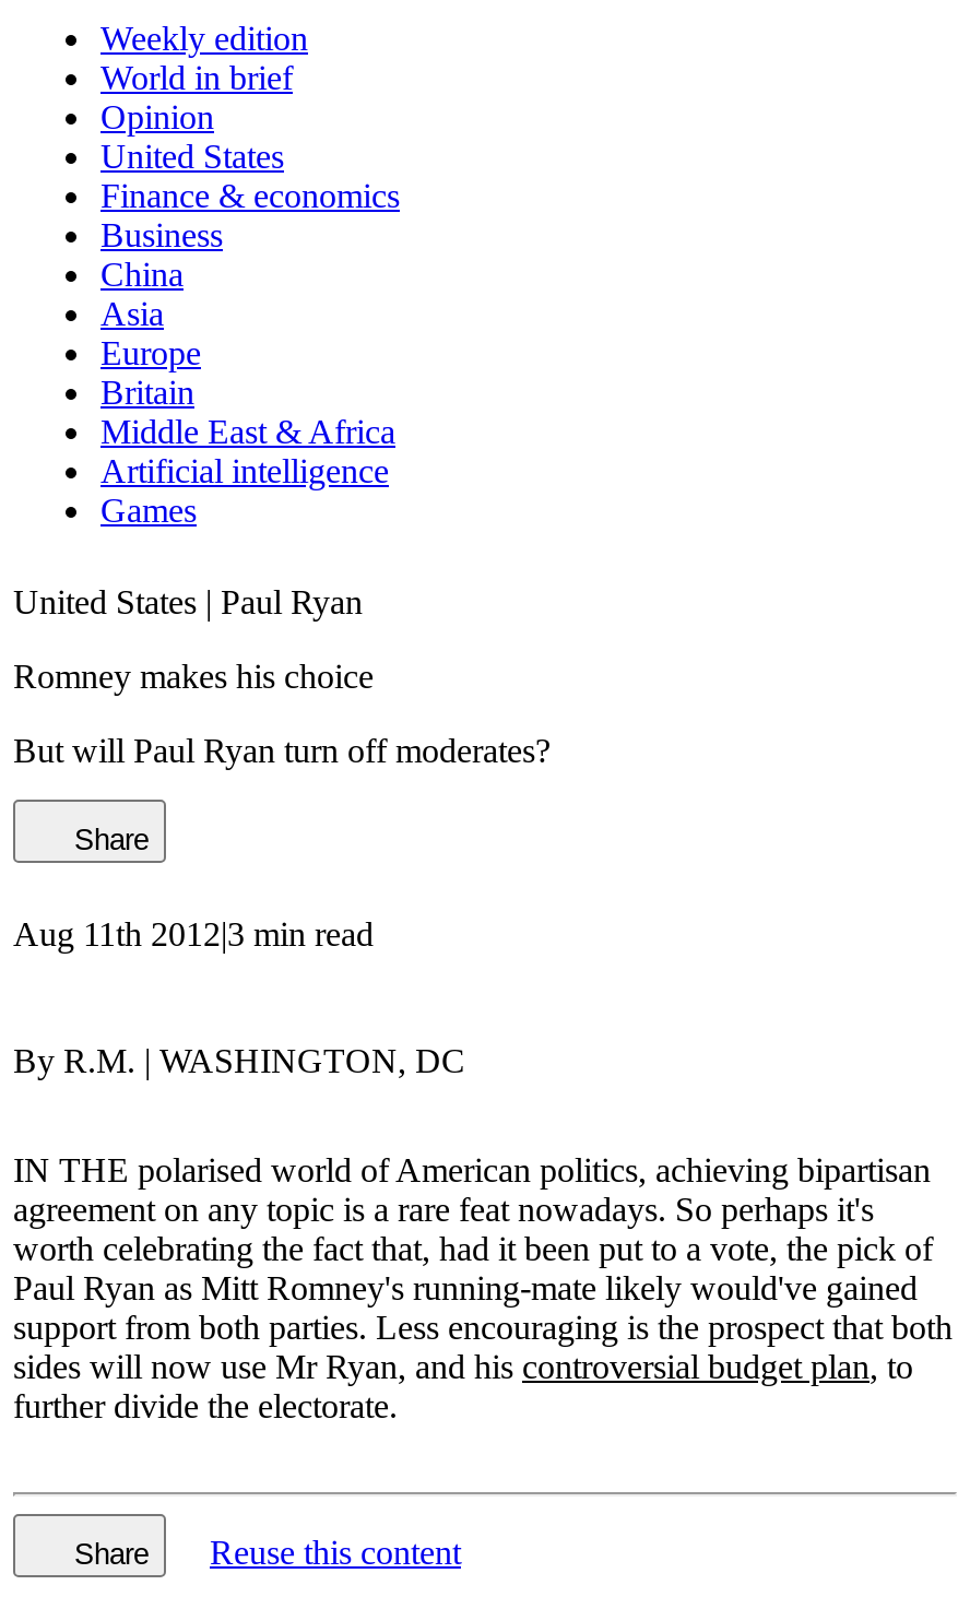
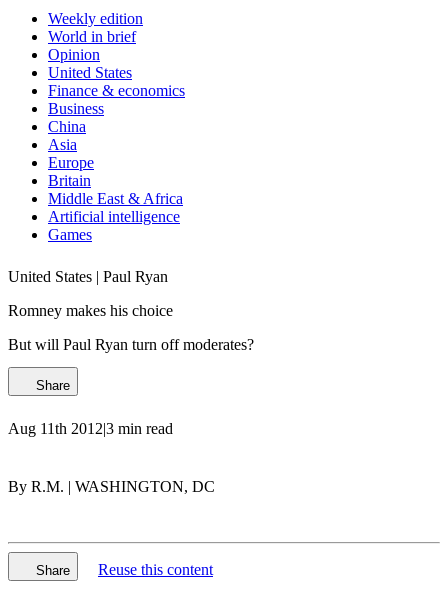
- IN THE polarised world of American politics, achieving bipartisan
- agreement on any topic is a rare feat nowadays. So perhaps it's
- worth celebrating the fact that, had it been put to a vote, the pick of
- Paul Ryan as Mitt Romney's running-mate likely would've gained
- support from both parties. Less encouraging is the prospect that both
- sides will now use Mr Ryan, and his controversial budget plan, to
- further divide the electorate.
